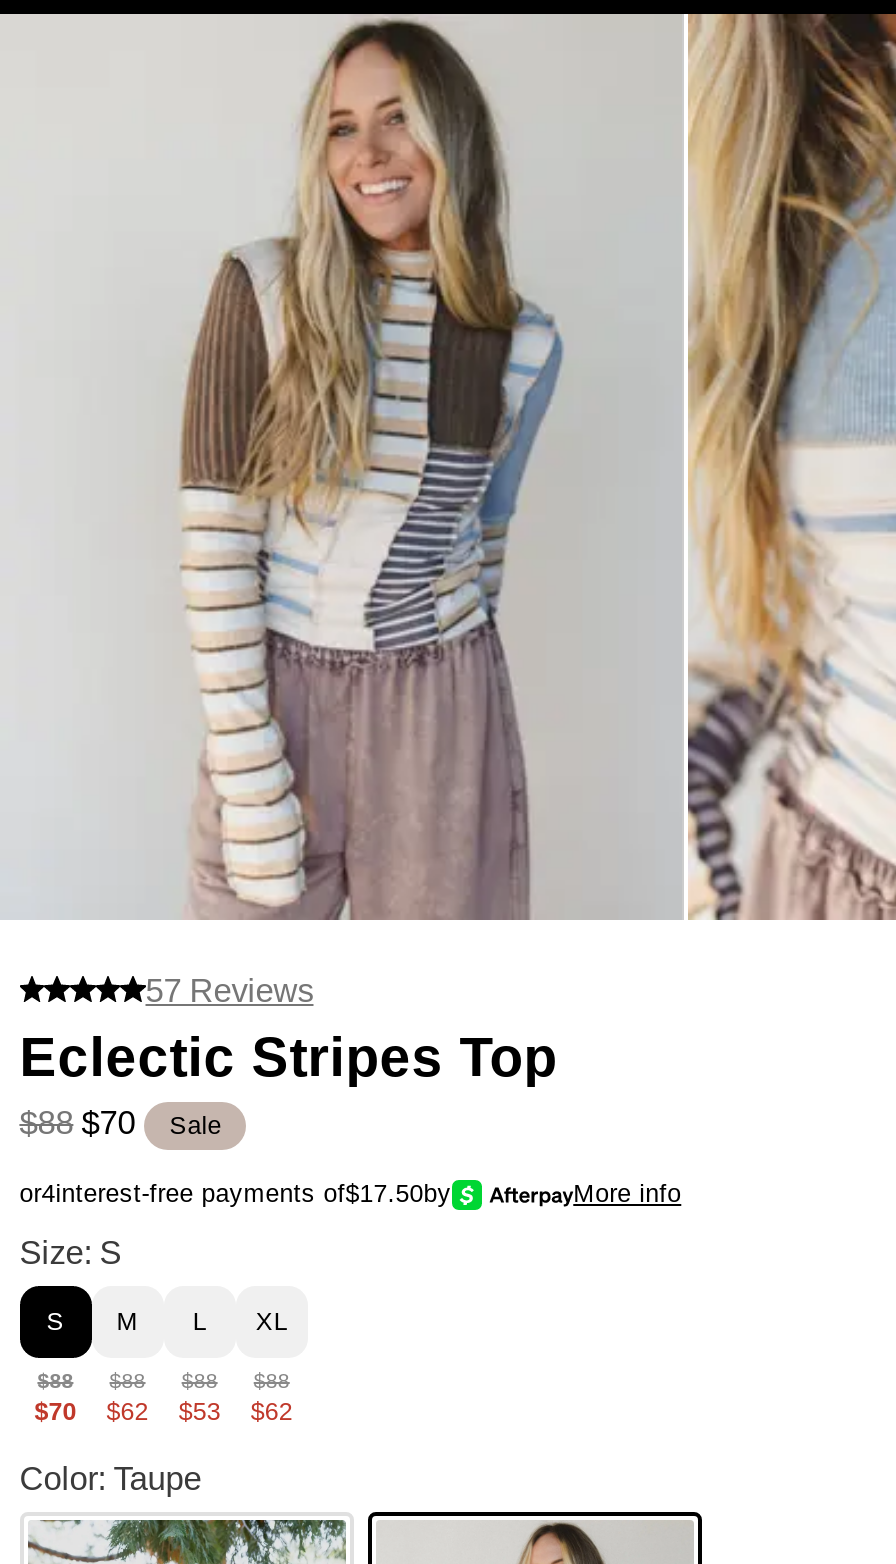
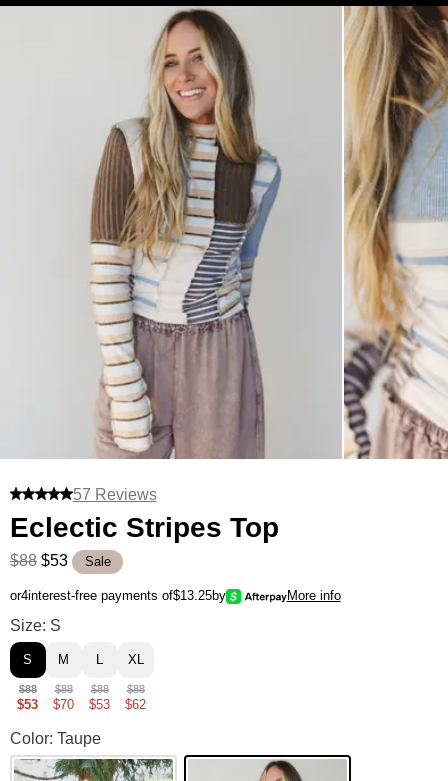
- $88 $70 Sale
+ $88 $53 Sale

- or4interest-free payments of$17.50by
+ or4interest-free payments of$13.25by

- $70
+ $53

- $62
+ $70
